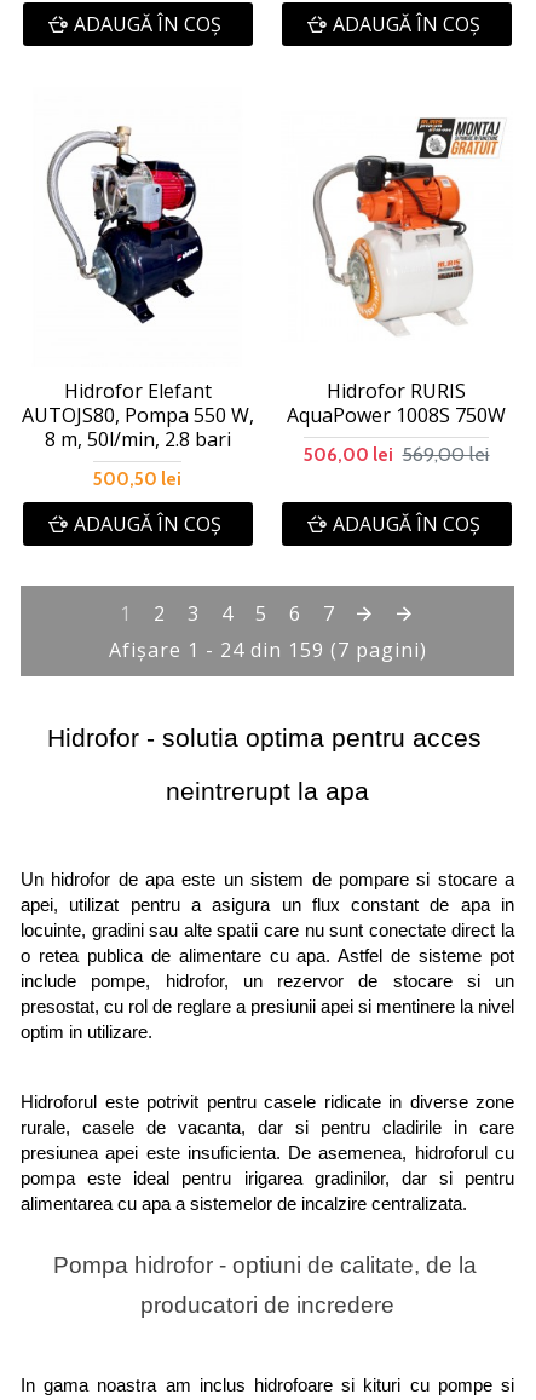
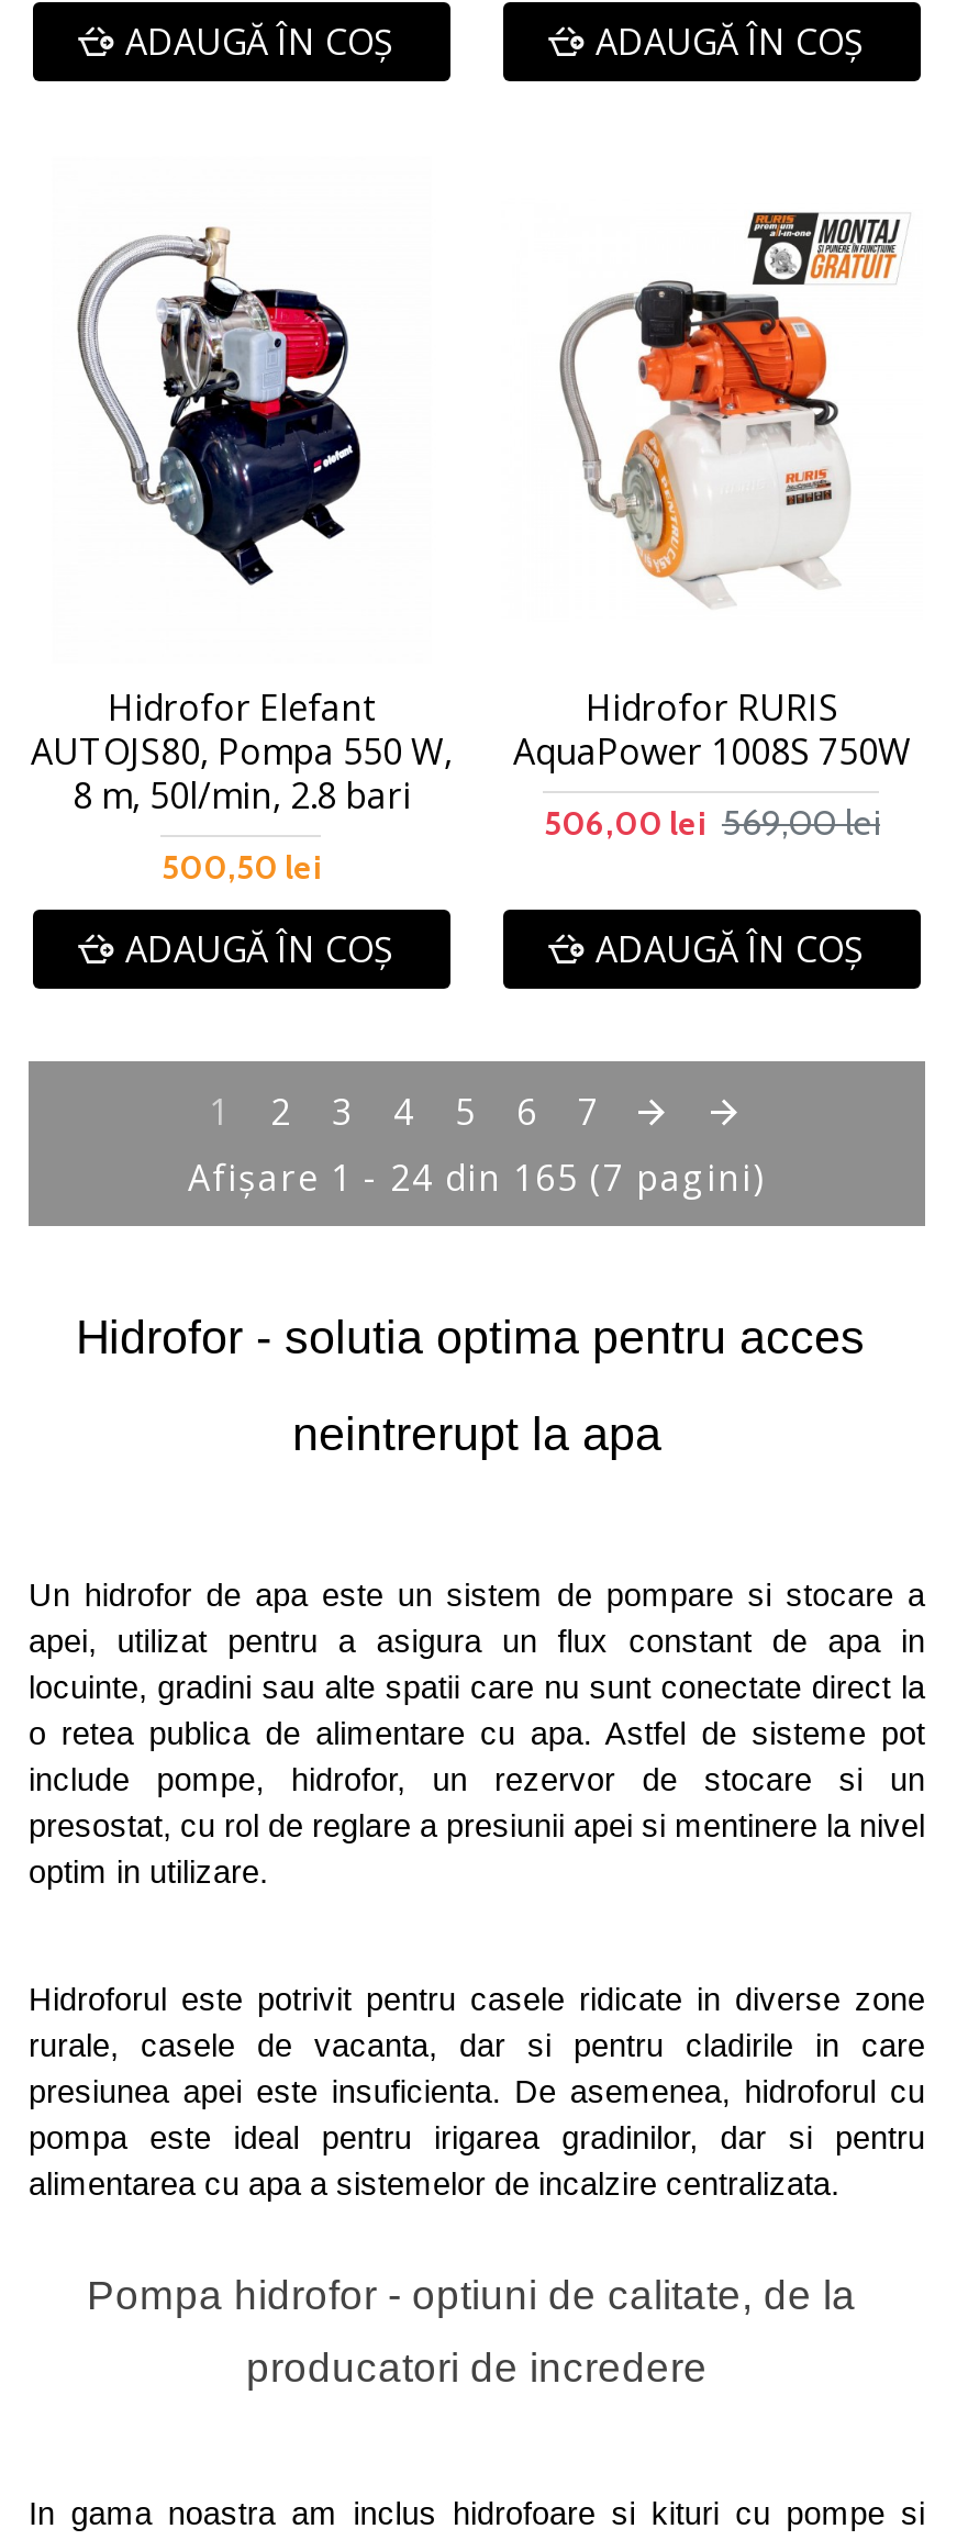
- Afişare 1 - 24 din 159 (7 pagini)
+ Afişare 1 - 24 din 165 (7 pagini)
